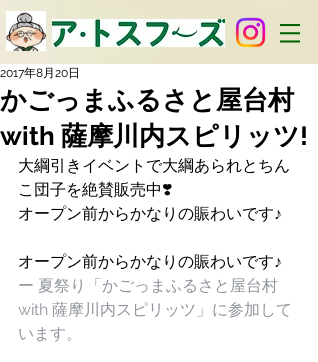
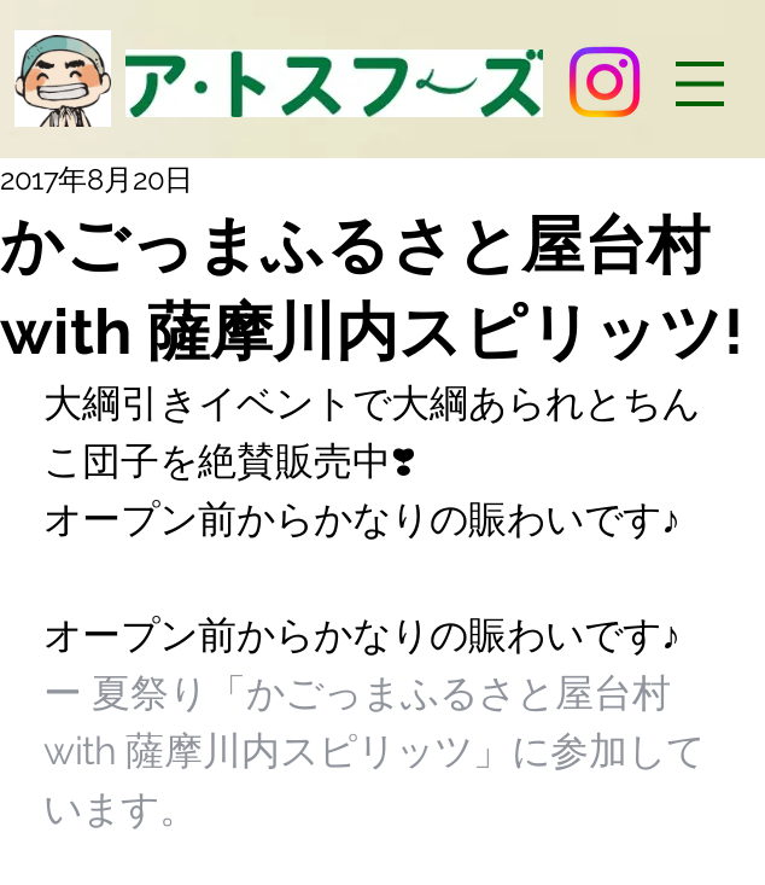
- [image]
+ [image]
